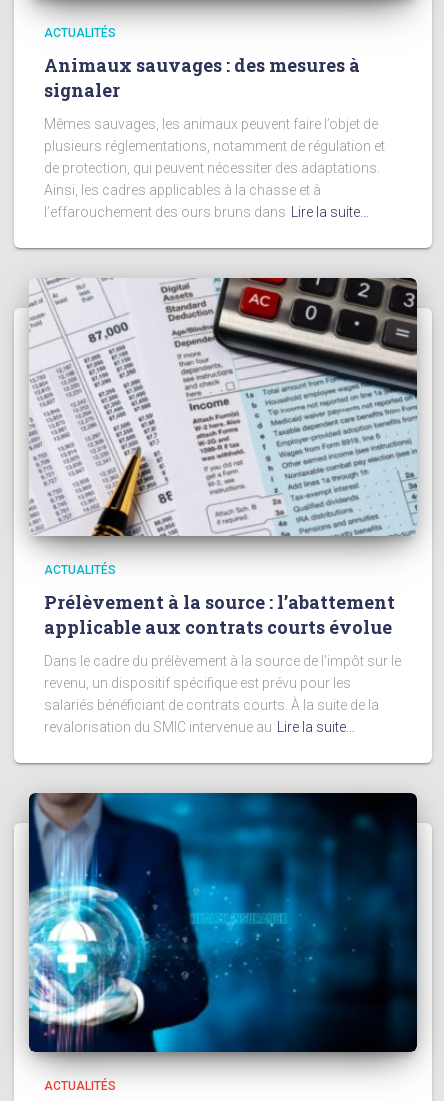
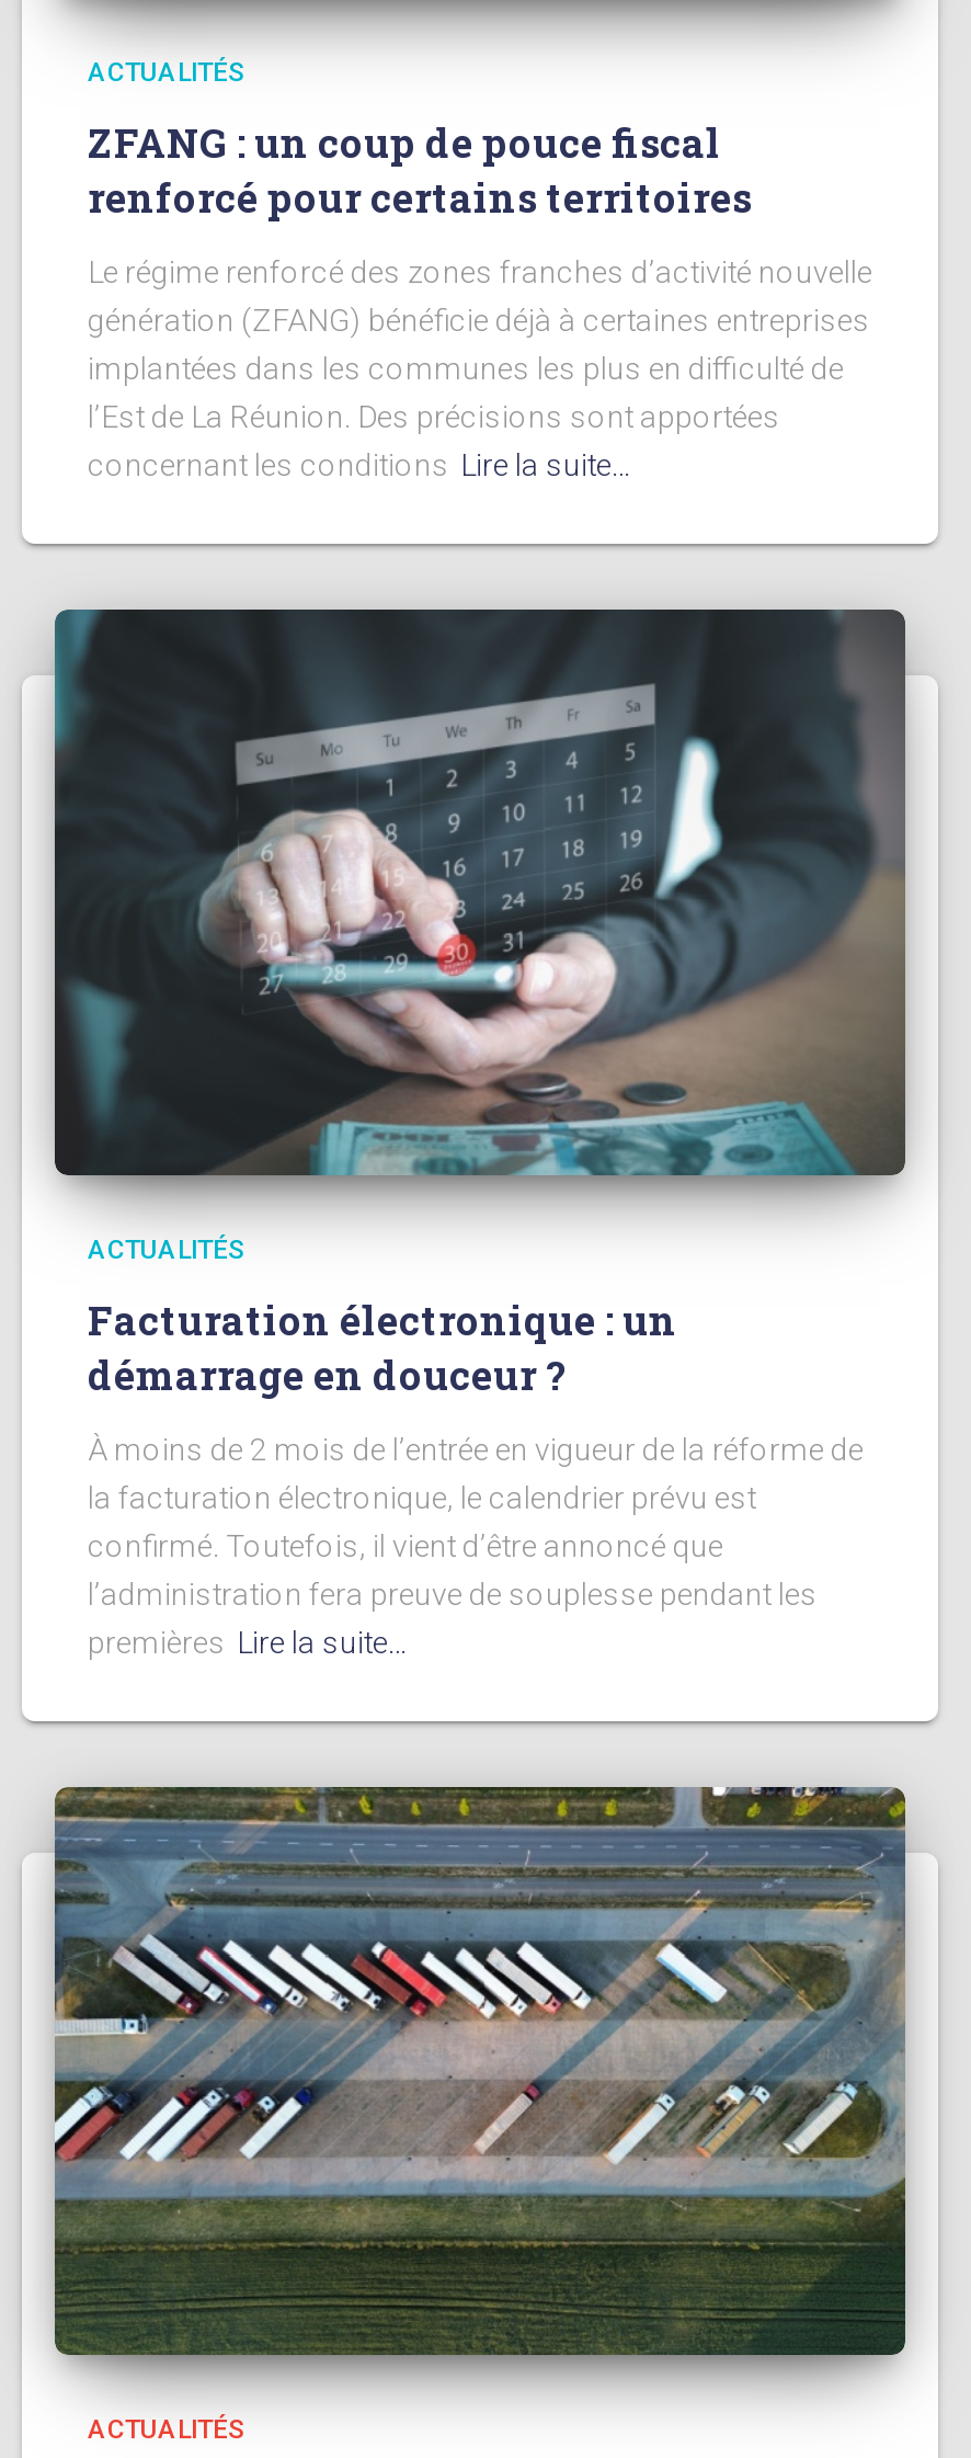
- Animaux sauvages : des mesures à
- signaler
+ ZFANG : un coup de pouce fiscal
+ renforcé pour certains territoires

- Mêmes sauvages, les animaux peuvent faire l’objet de
- plusieurs réglementations, notamment de régulation et
- de protection, qui peuvent nécessiter des adaptations.
- Ainsi, les cadres applicables à la chasse et à
- l’effarouchement des ours bruns dans Lire la suite…
+ Le régime renforcé des zones franches d’activité nouvelle
+ génération (ZFANG) bénéficie déjà à certaines entreprises
+ implantées dans les communes les plus en difficulté de
+ l’Est de La Réunion. Des précisions sont apportées
+ concernant les conditions Lire la suite…

- [image]
+ [image]

- Prélèvement à la source : l’abattement
- applicable aux contrats courts évolue
+ Facturation électronique : un
+ démarrage en douceur ?

- Dans le cadre du prélèvement à la source de l’impôt sur le
- revenu, un dispositif spécifique est prévu pour les
- salariés bénéficiant de contrats courts. À la suite de la
- revalorisation du SMIC intervenue au Lire la suite…
+ À moins de 2 mois de l’entrée en vigueur de la réforme de
+ la facturation électronique, le calendrier prévu est
+ confirmé. Toutefois, il vient d’être annoncé que
+ l’administration fera preuve de souplesse pendant les
+ premières Lire la suite…

- [image]
+ [image]
